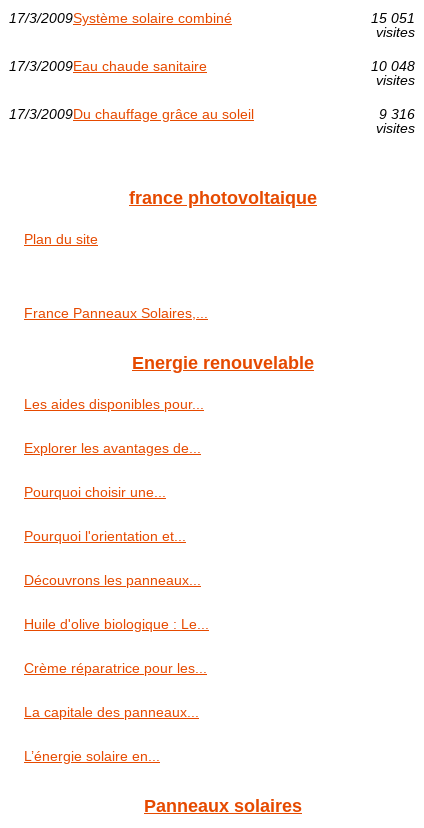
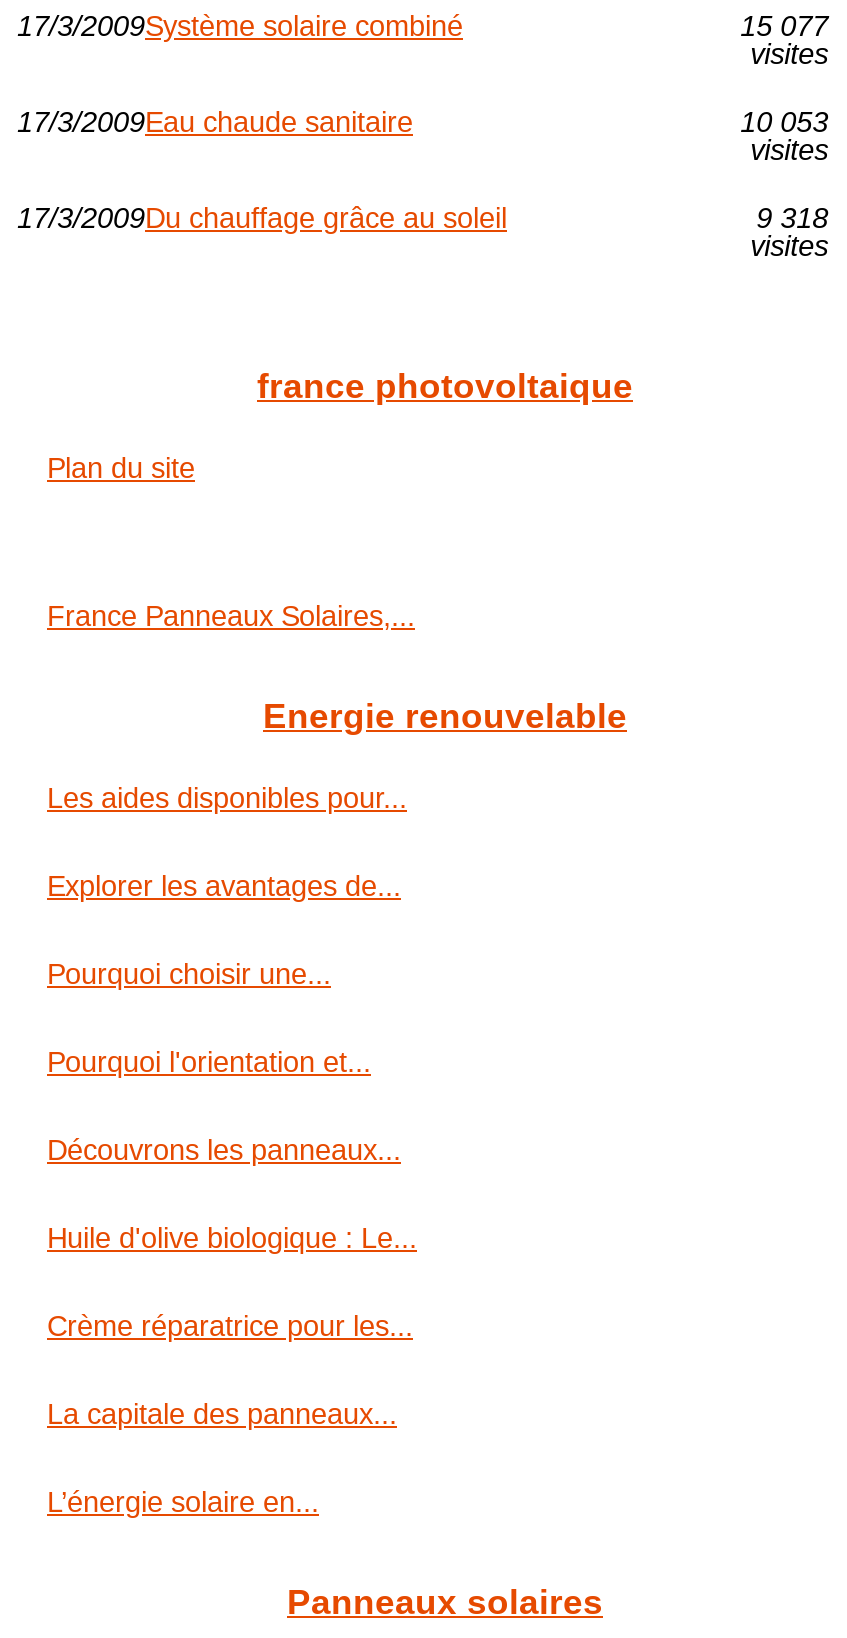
- 15 051
+ 15 077

- 10 048
+ 10 053

- 9 316
+ 9 318
